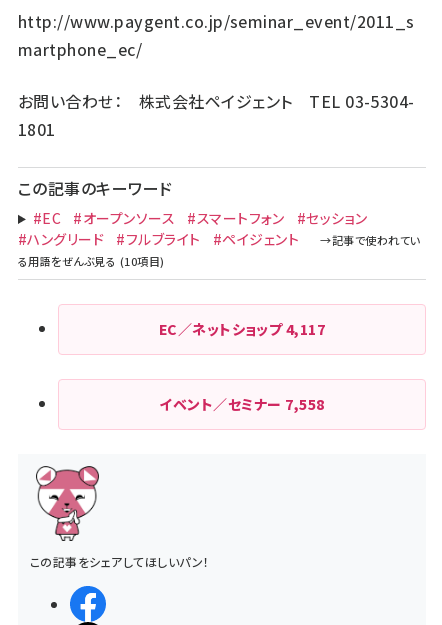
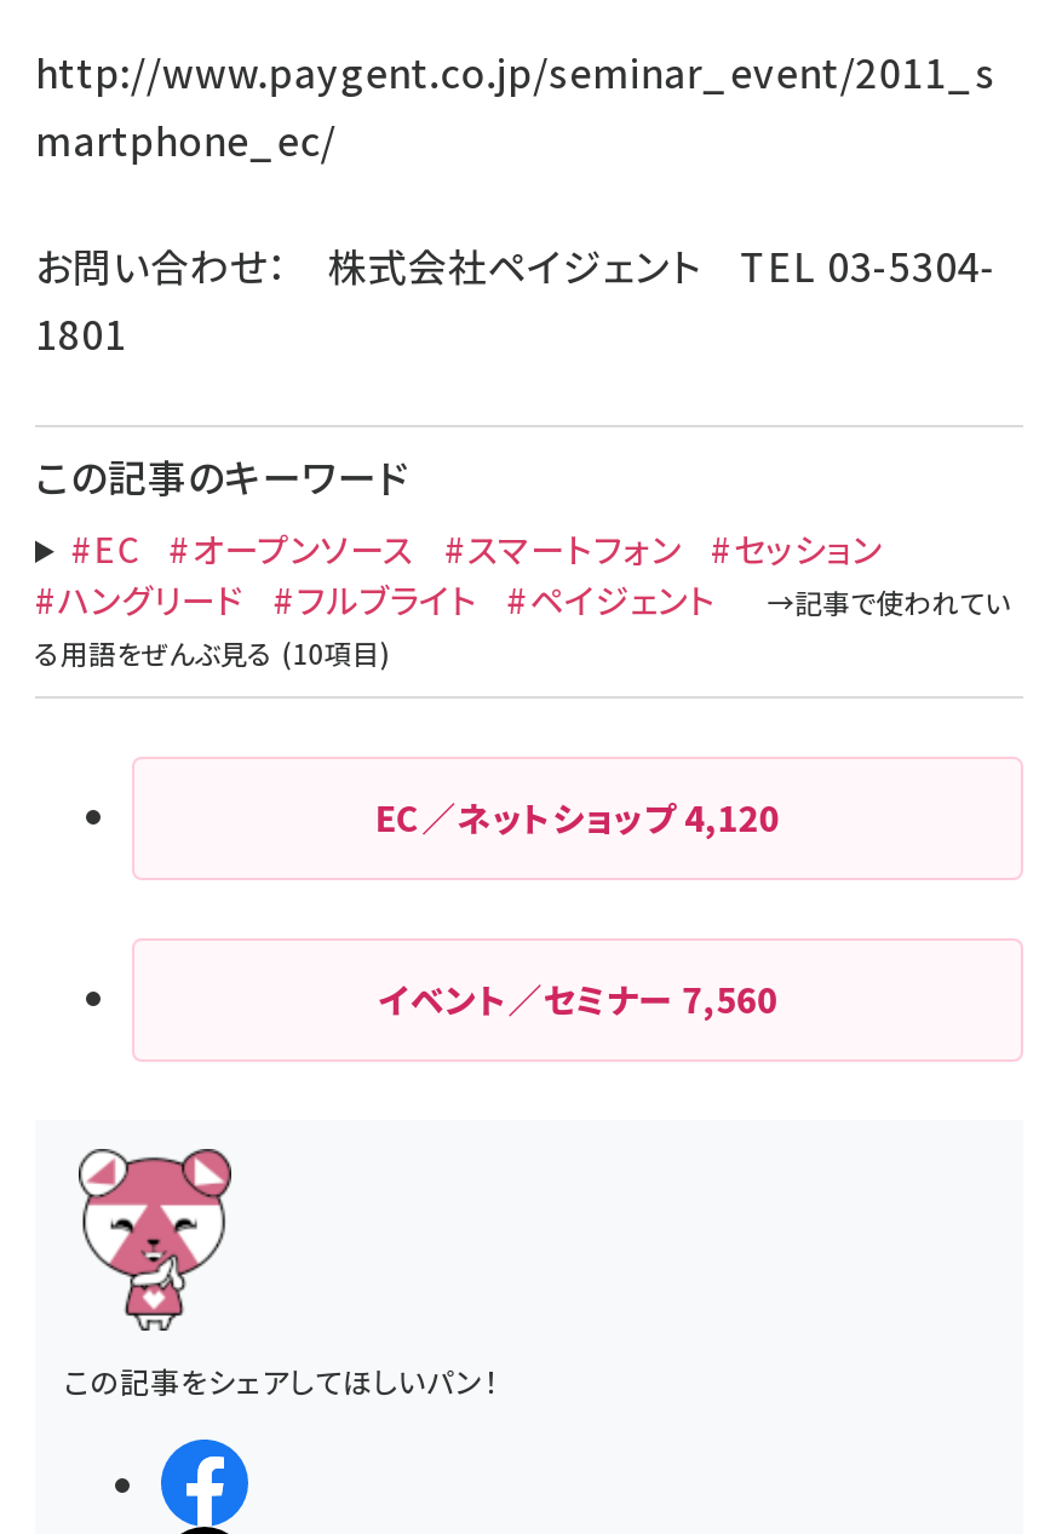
- EC／ネットショップ4,117
+ EC／ネットショップ4,120

- イベント／セミナー7,558
+ イベント／セミナー7,560
